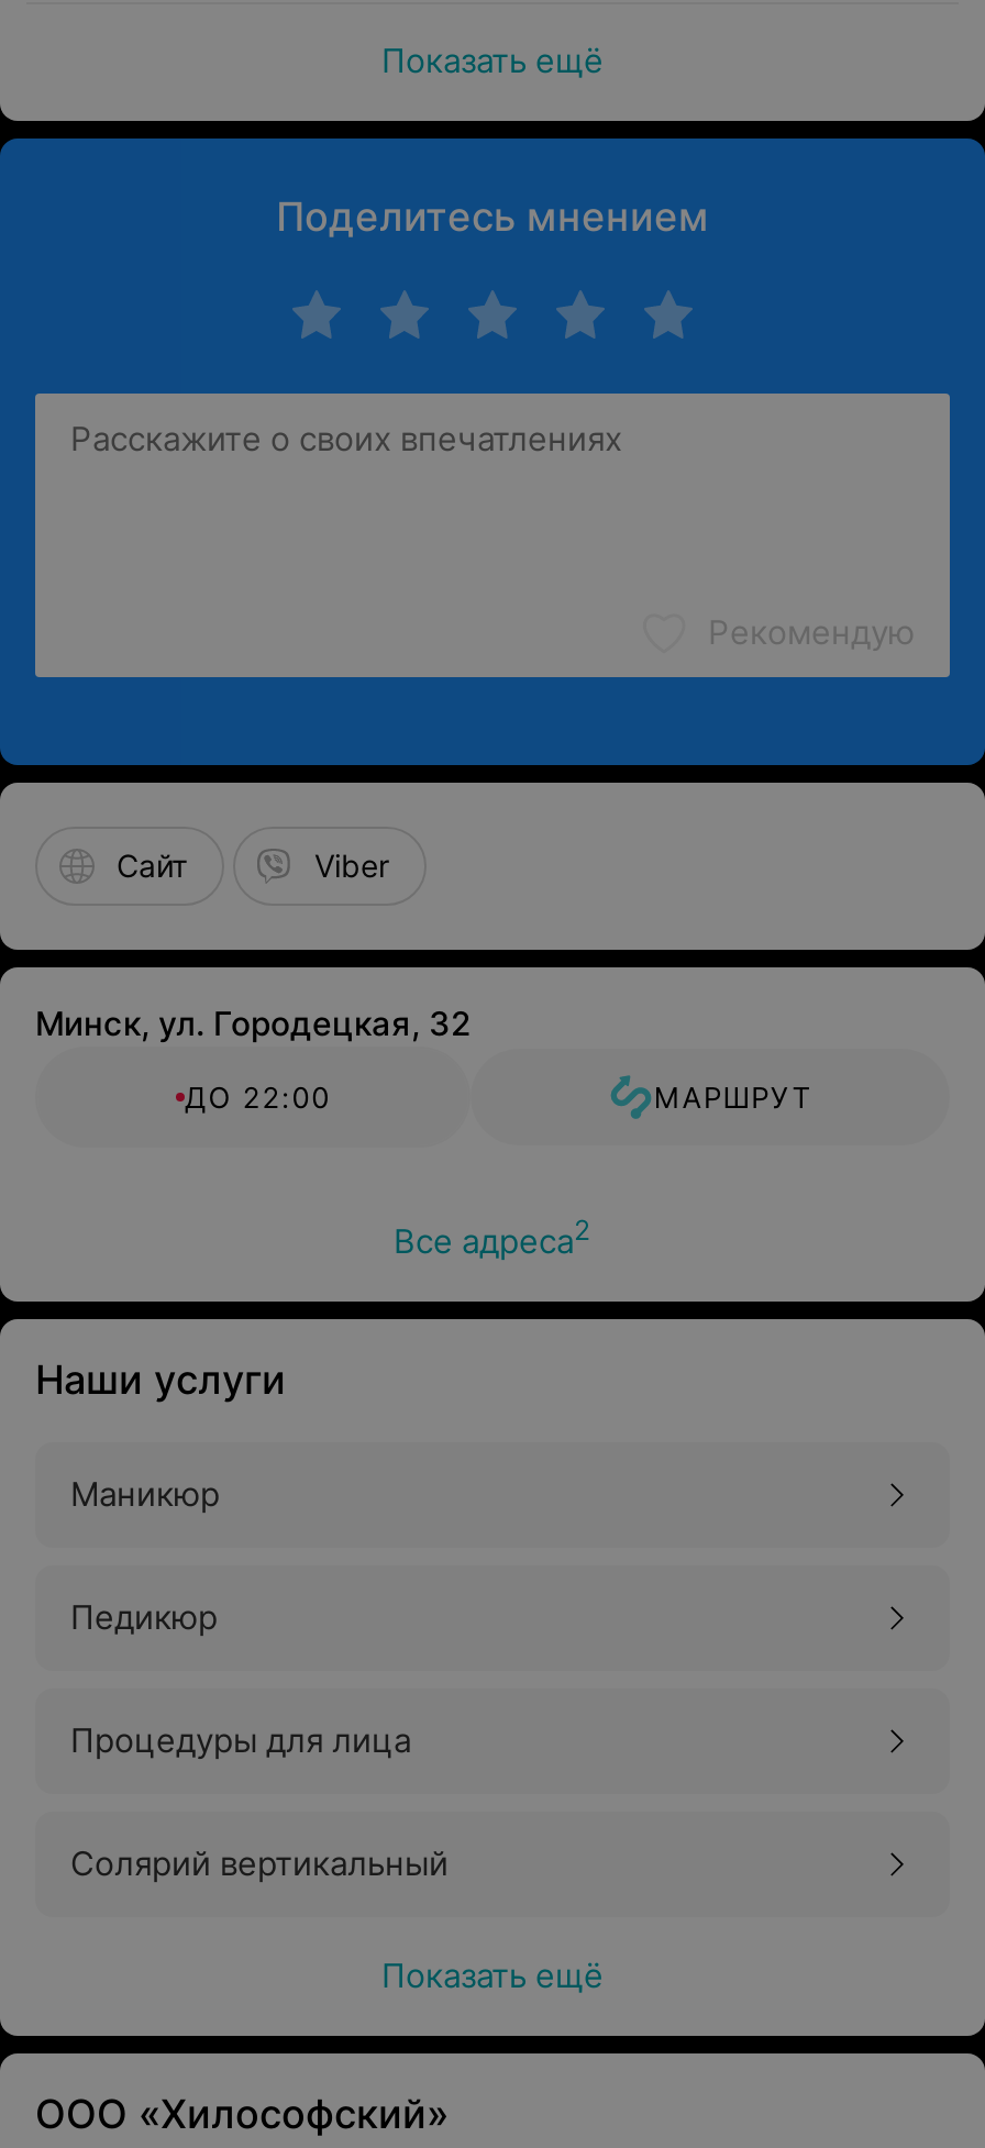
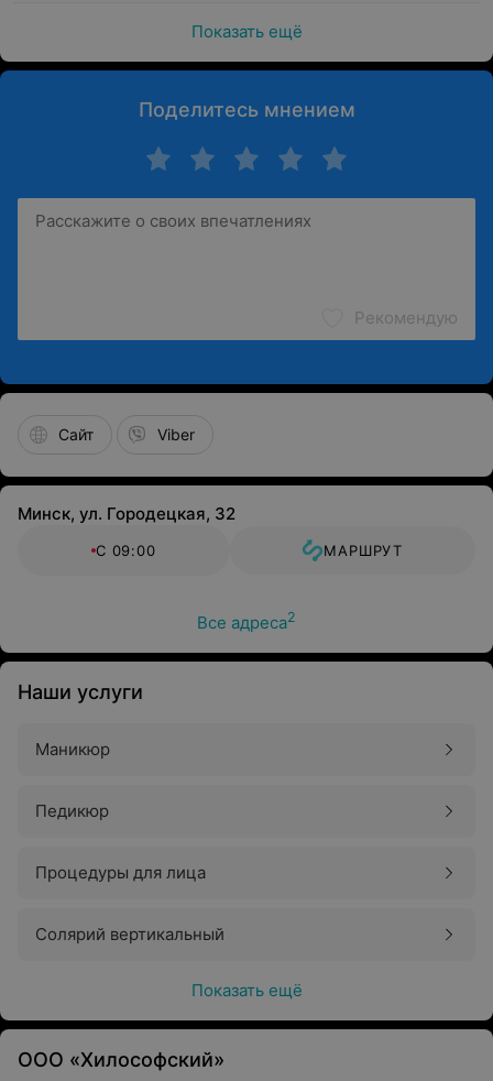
- ДО 22:00
+ С 09:00
